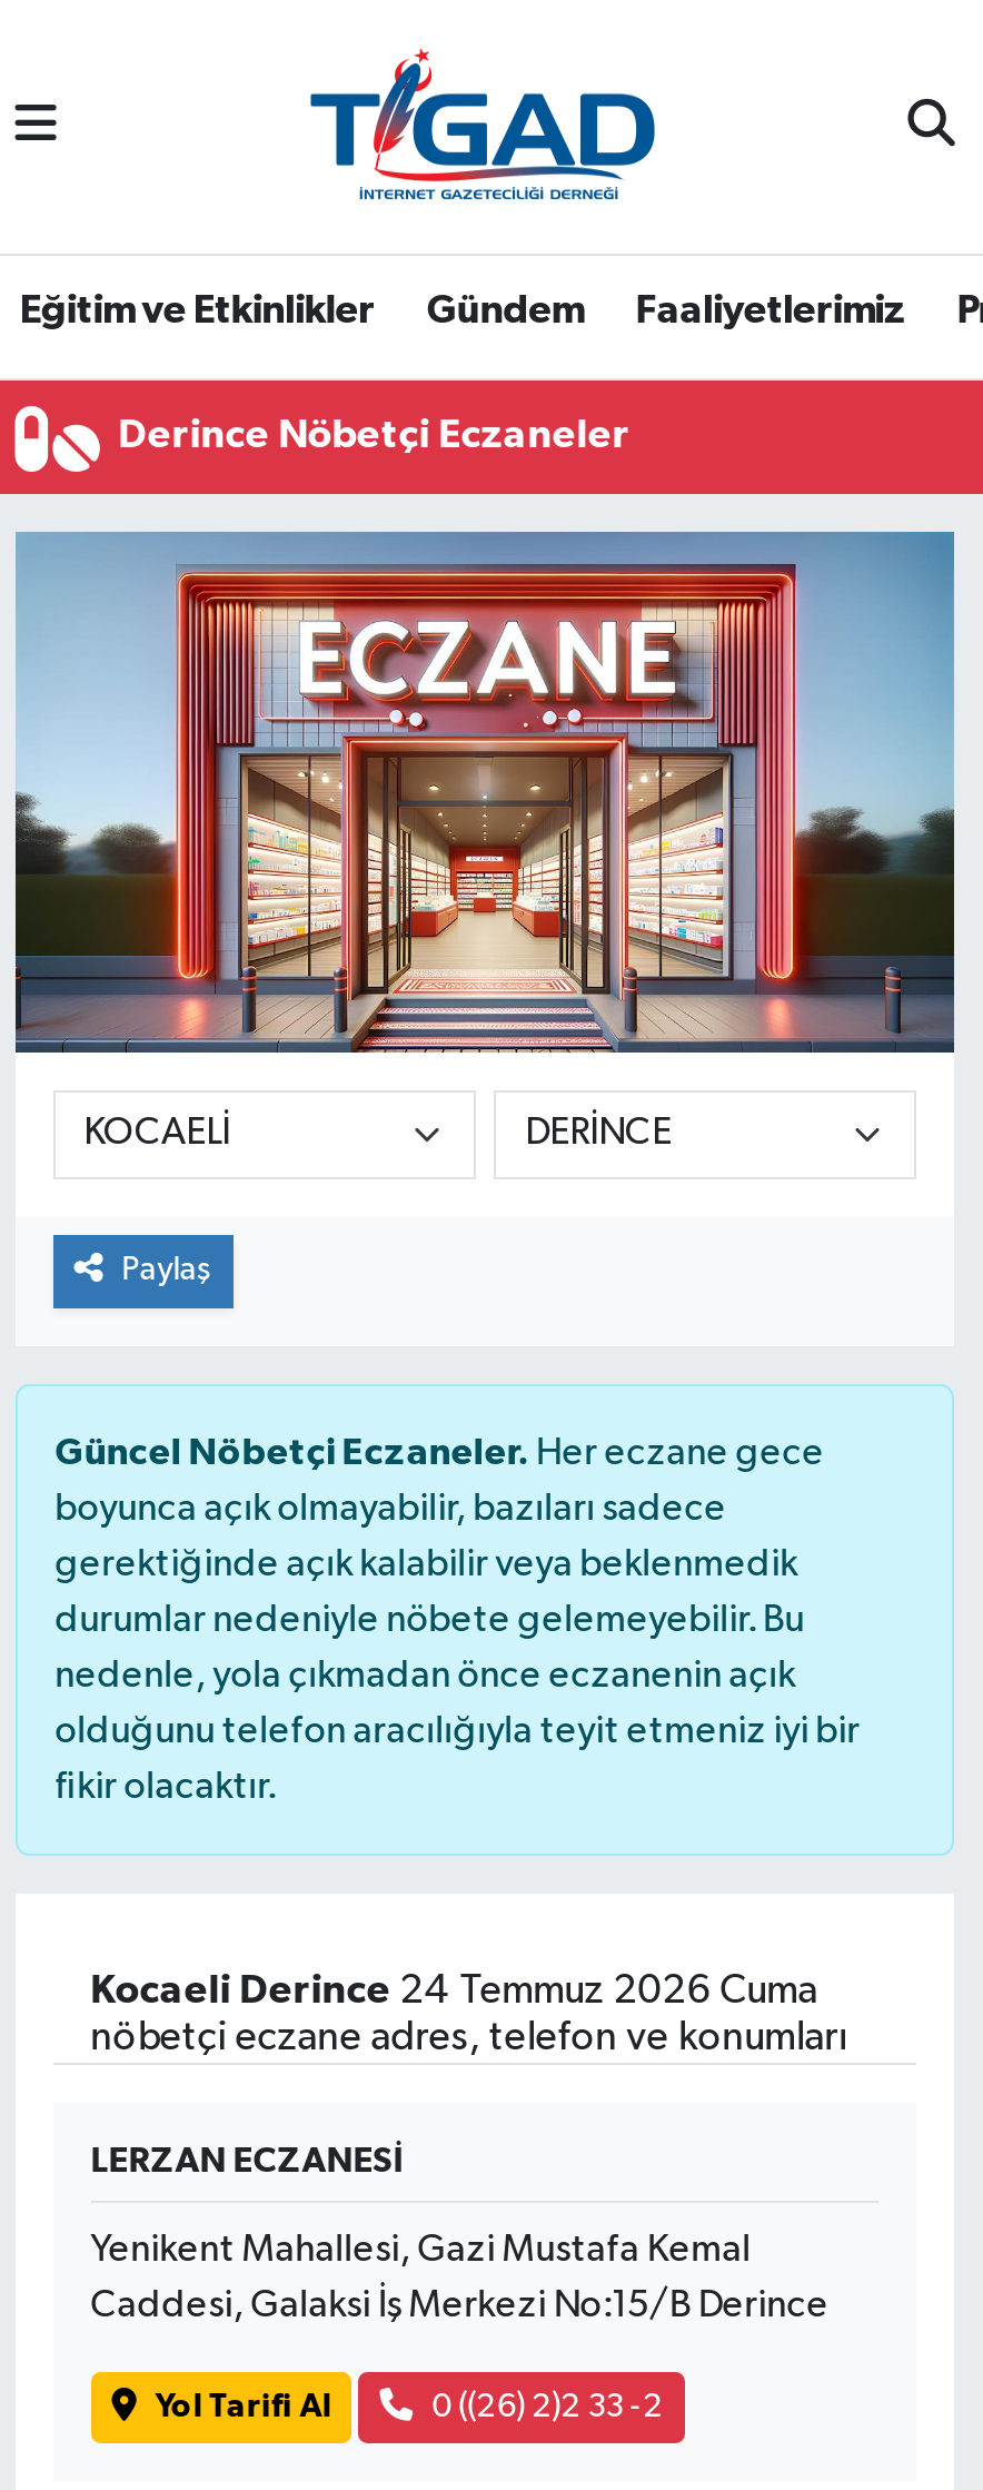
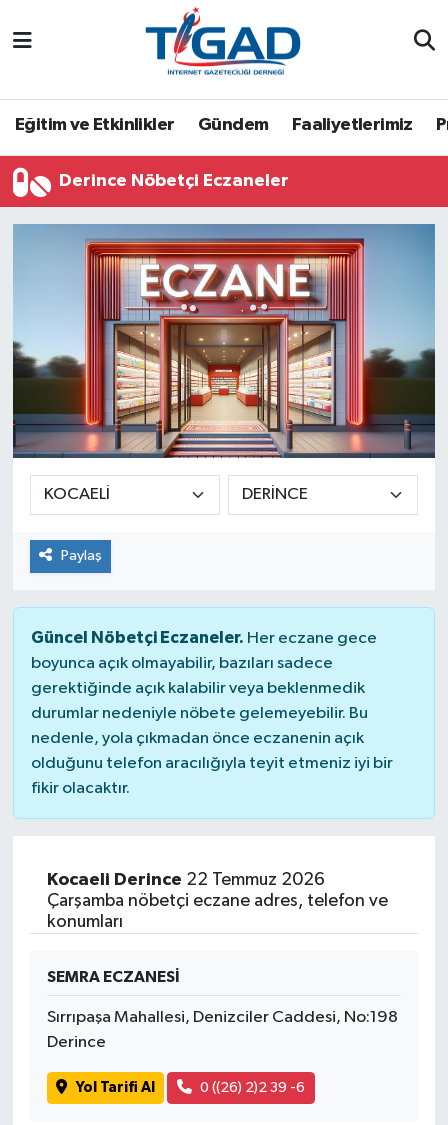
- Kocaeli Derince 24 Temmuz 2026 Cuma
- nöbetçi eczane adres, telefon ve konumları
+ Kocaeli Derince 22 Temmuz 2026
+ Çarşamba nöbetçi eczane adres, telefon ve
+ konumları

- LERZAN ECZANESİ
+ SEMRA ECZANESİ

- Yenikent Mahallesi, Gazi Mustafa Kemal
+ Sırrıpaşa Mahallesi, Denizciler Caddesi, No:198

- Caddesi, Galaksi İş Merkezi No:15/B Derince
+ Derince

- 0 ((26) 2)2 33 -2
+ 0 ((26) 2)2 39 -6
